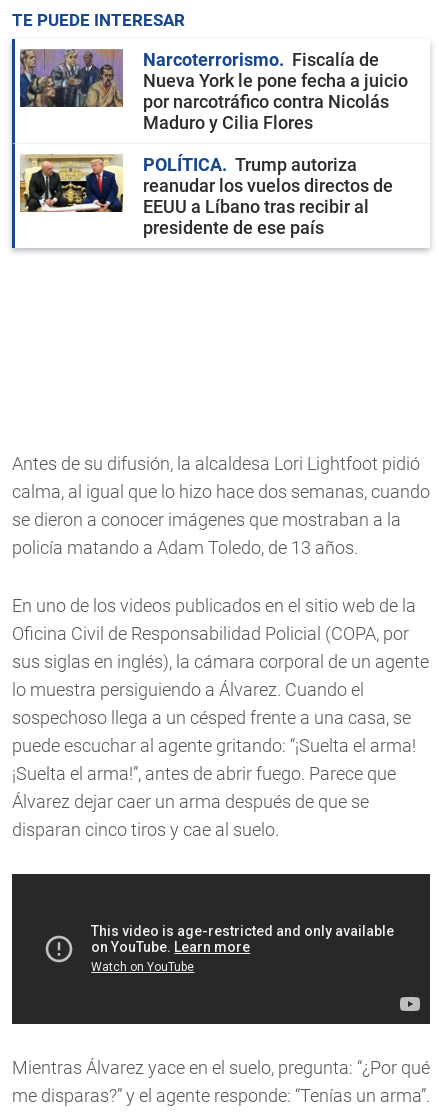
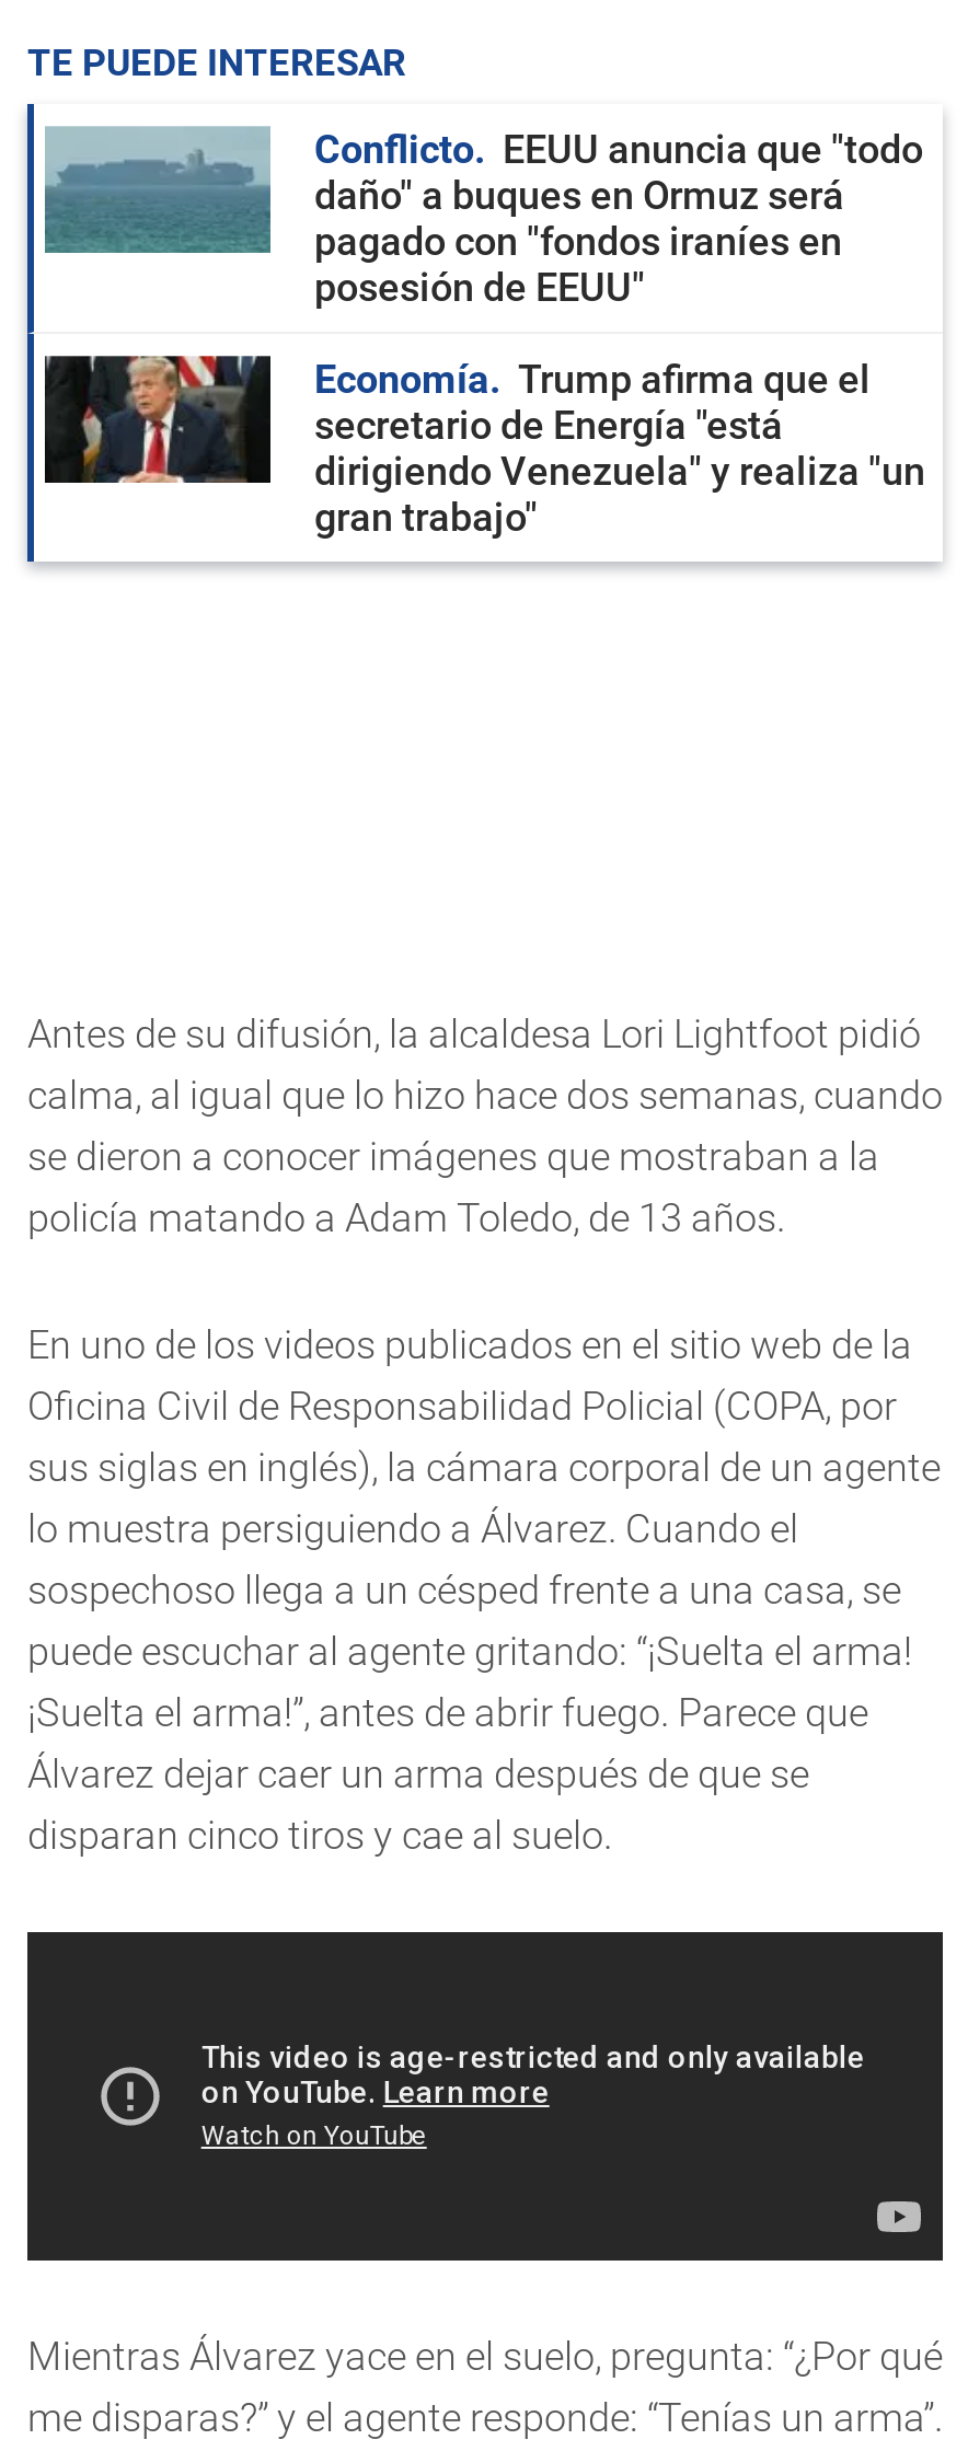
- [image]
- Narcoterrorismo
- Fiscalía de
- Nueva York le pone fecha a juicio
- por narcotráfico contra Nicolás
- Maduro y Cilia Flores
+ [image]
+ Conflicto
+ EEUU anuncia que "todo
+ daño" a buques en Ormuz será
+ pagado con "fondos iraníes en
+ posesión de EEUU"

- [image]
- POLÍTICA
- Trump autoriza
- reanudar los vuelos directos de
- EEUU a Líbano tras recibir al
- presidente de ese país
+ [image]
+ Economía
+ Trump afirma que el
+ secretario de Energía "está
+ dirigiendo Venezuela" y realiza "un
+ gran trabajo"
